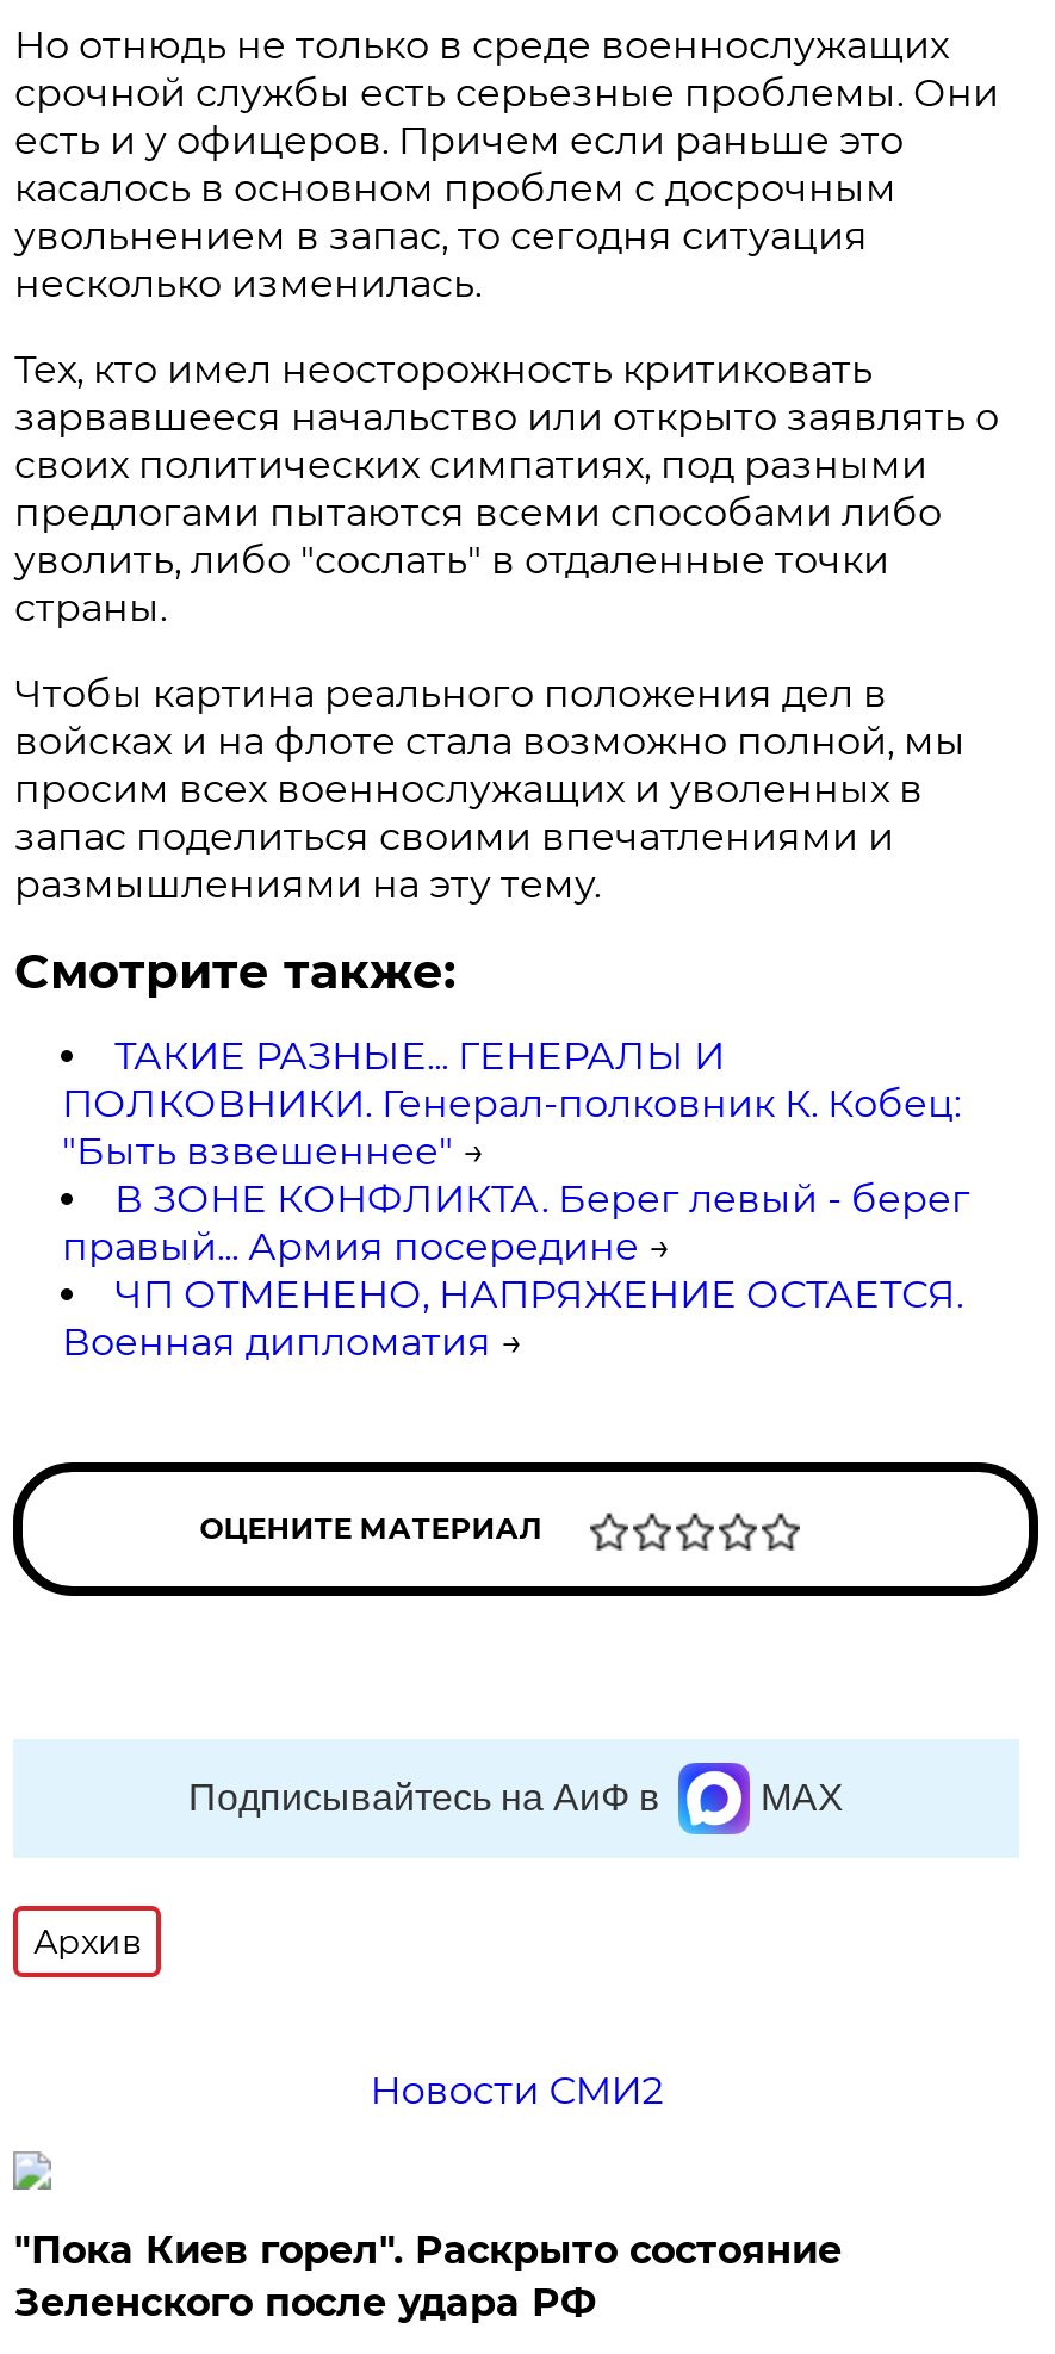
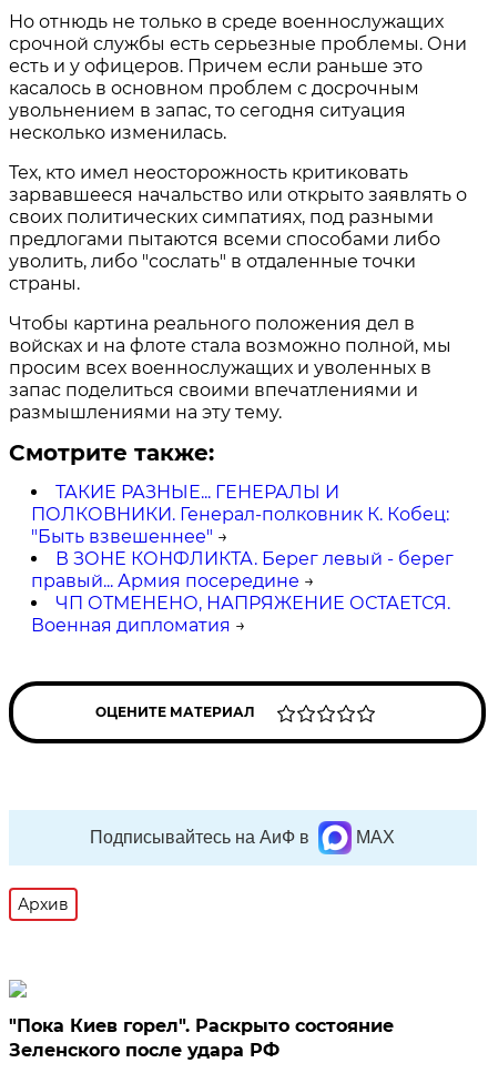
- Новости СМИ2
